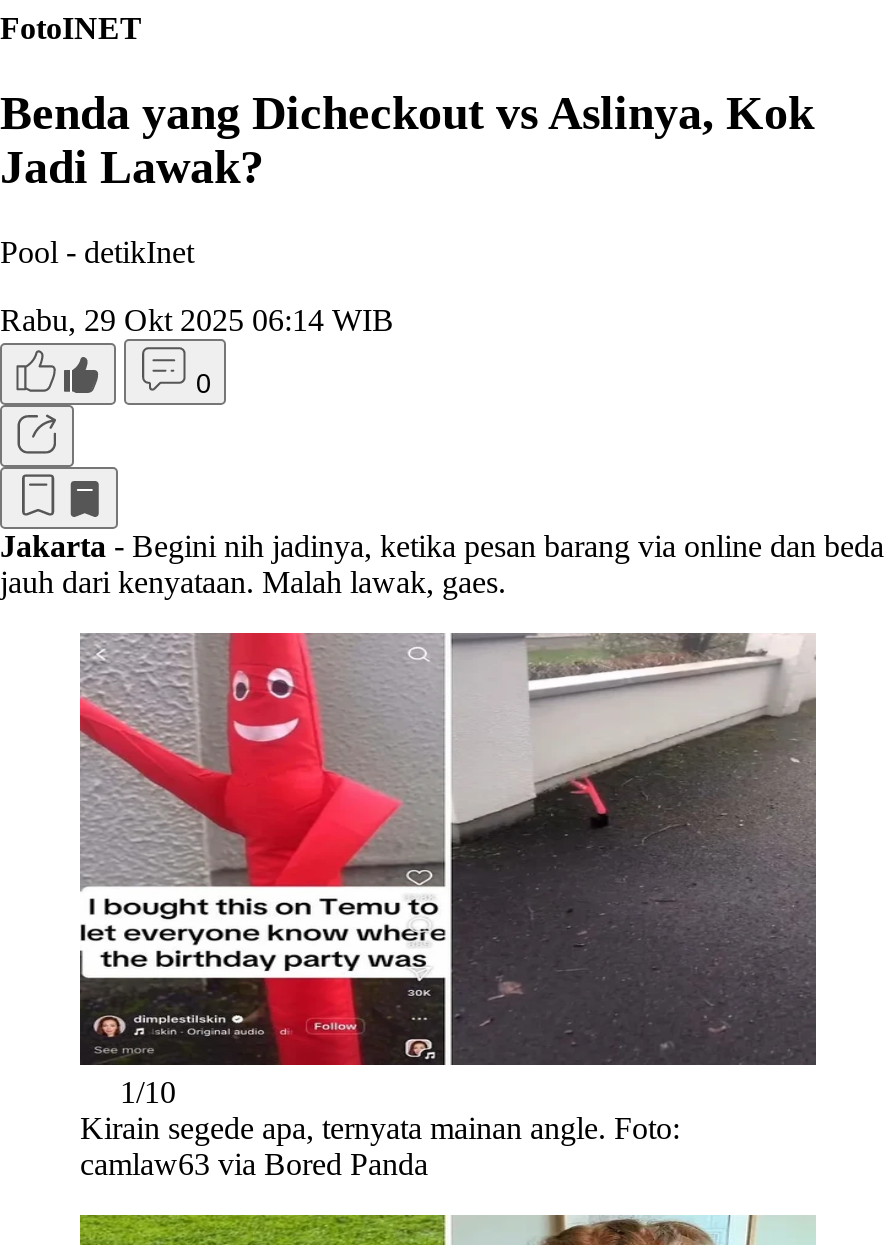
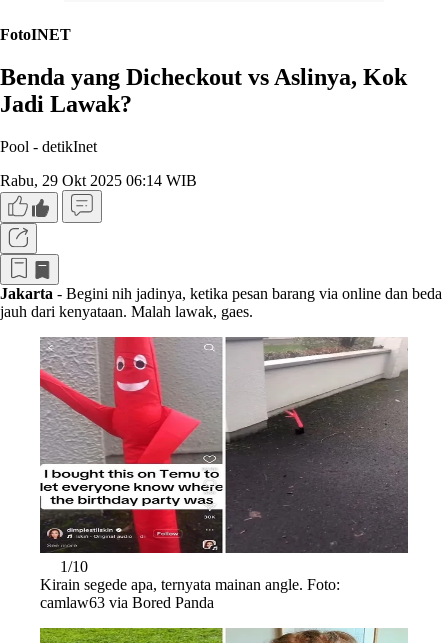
- 0
